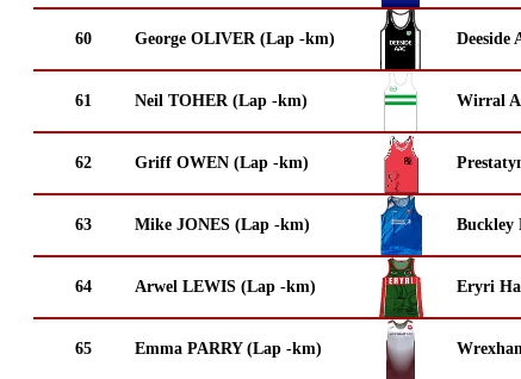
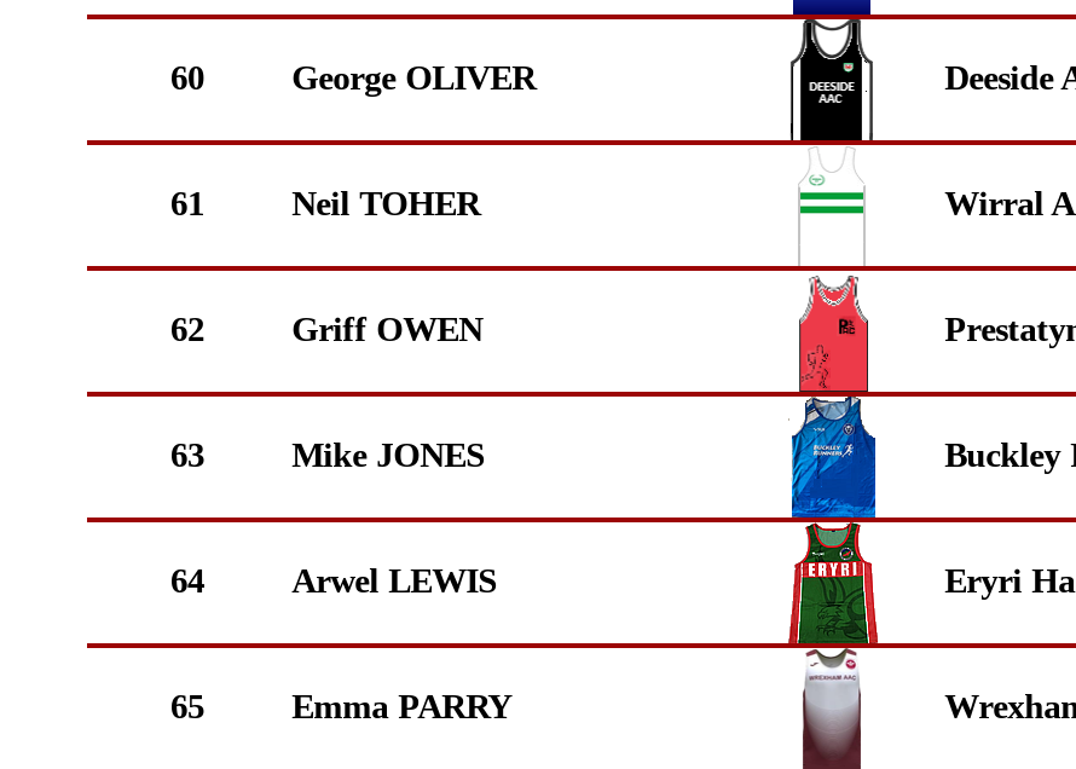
- George OLIVER (Lap -km)
+ George OLIVER

- Neil TOHER (Lap -km)
+ Neil TOHER

- Griff OWEN (Lap -km)
+ Griff OWEN

- Mike JONES (Lap -km)
+ Mike JONES

- Arwel LEWIS (Lap -km)
+ Arwel LEWIS

- Emma PARRY (Lap -km)
+ Emma PARRY
